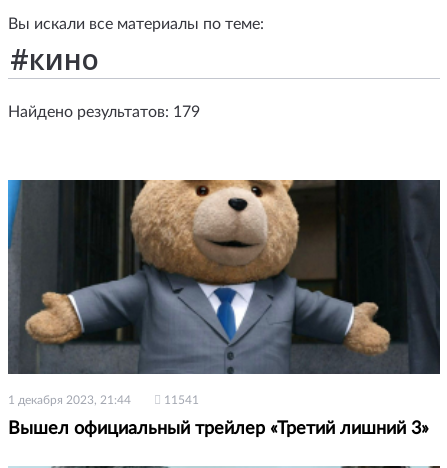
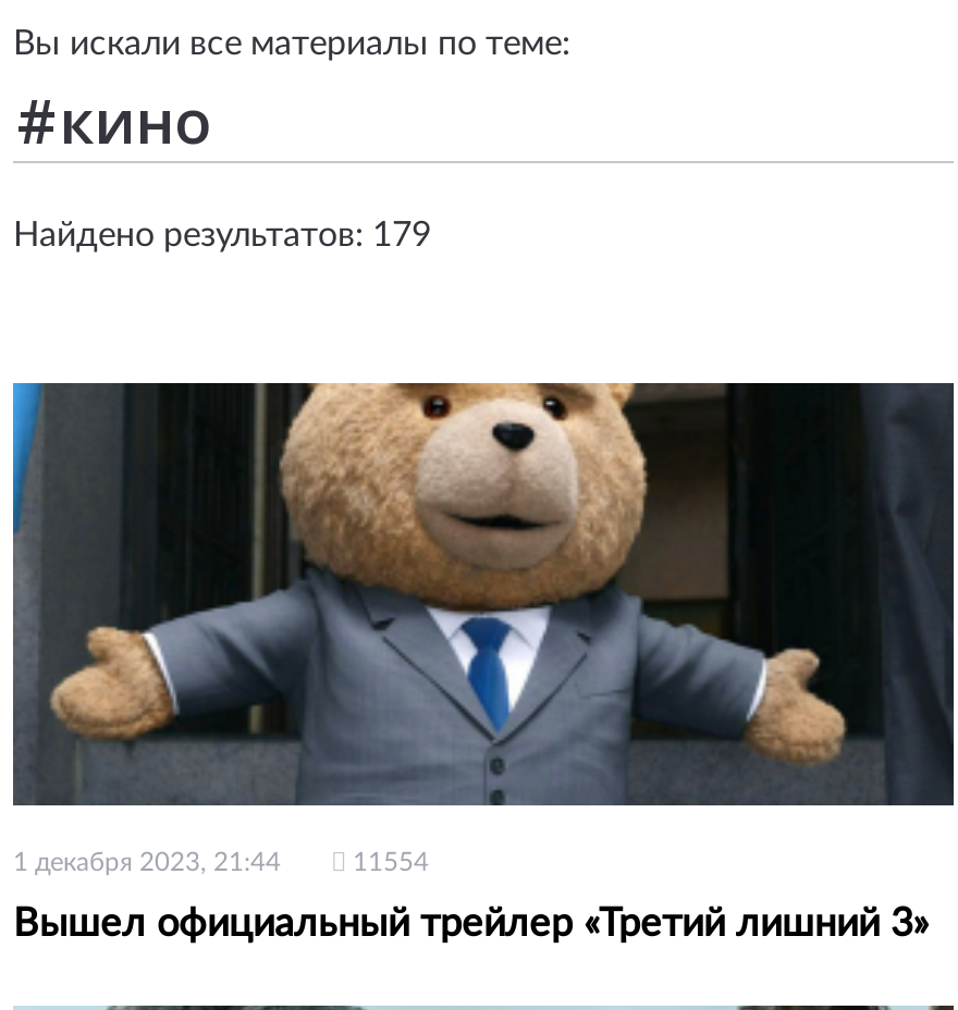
- 11541
+ 11554
